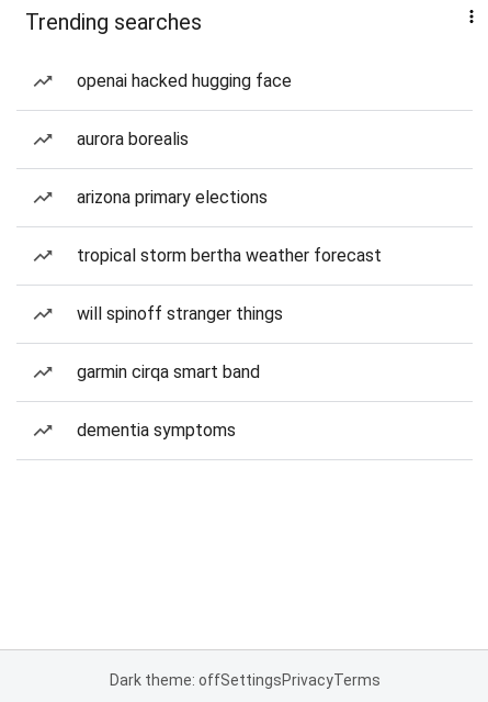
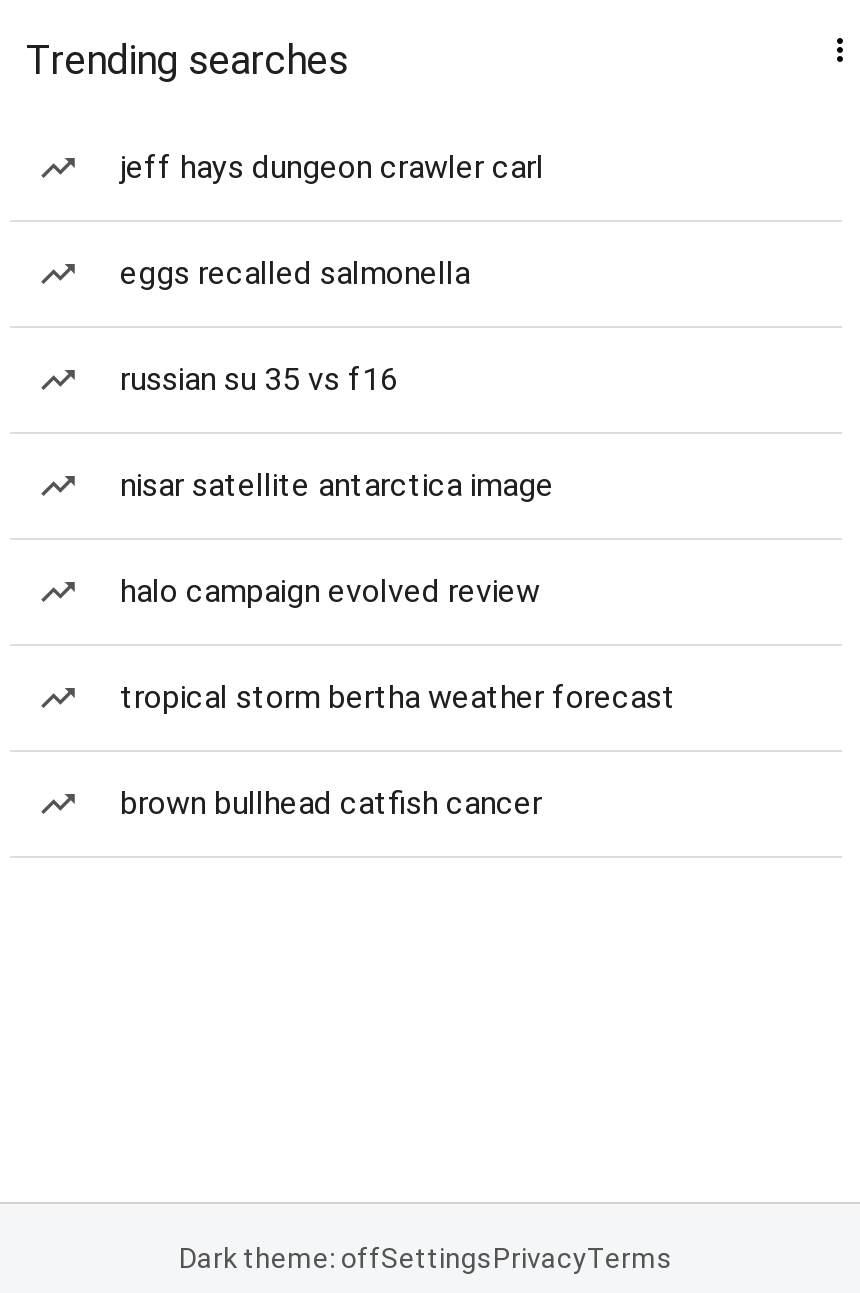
- openai hacked hugging face
- aurora borealis
- arizona primary elections
+ jeff hays dungeon crawler carl
+ eggs recalled salmonella
+ russian su 35 vs f16
+ nisar satellite antarctica image
+ halo campaign evolved review

moved down: tropical storm bertha weather forecast

- will spinoff stranger things
- garmin cirqa smart band
- dementia symptoms
+ brown bullhead catfish cancer
